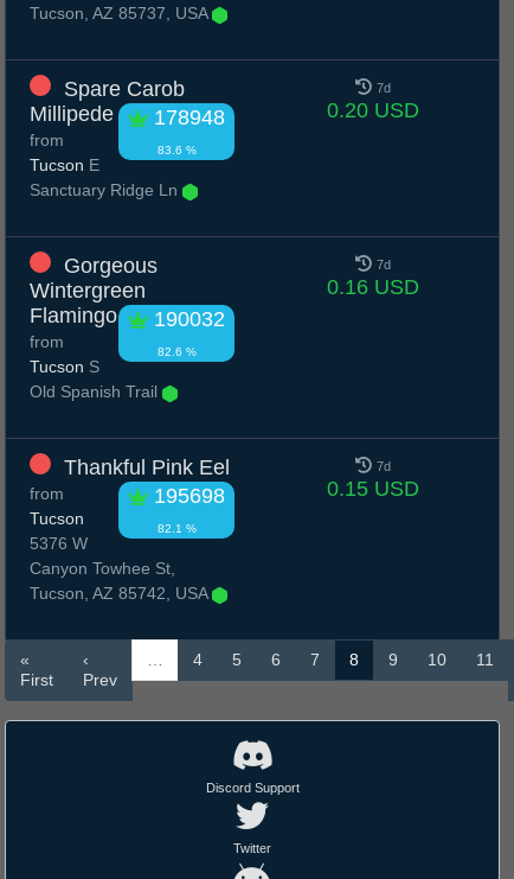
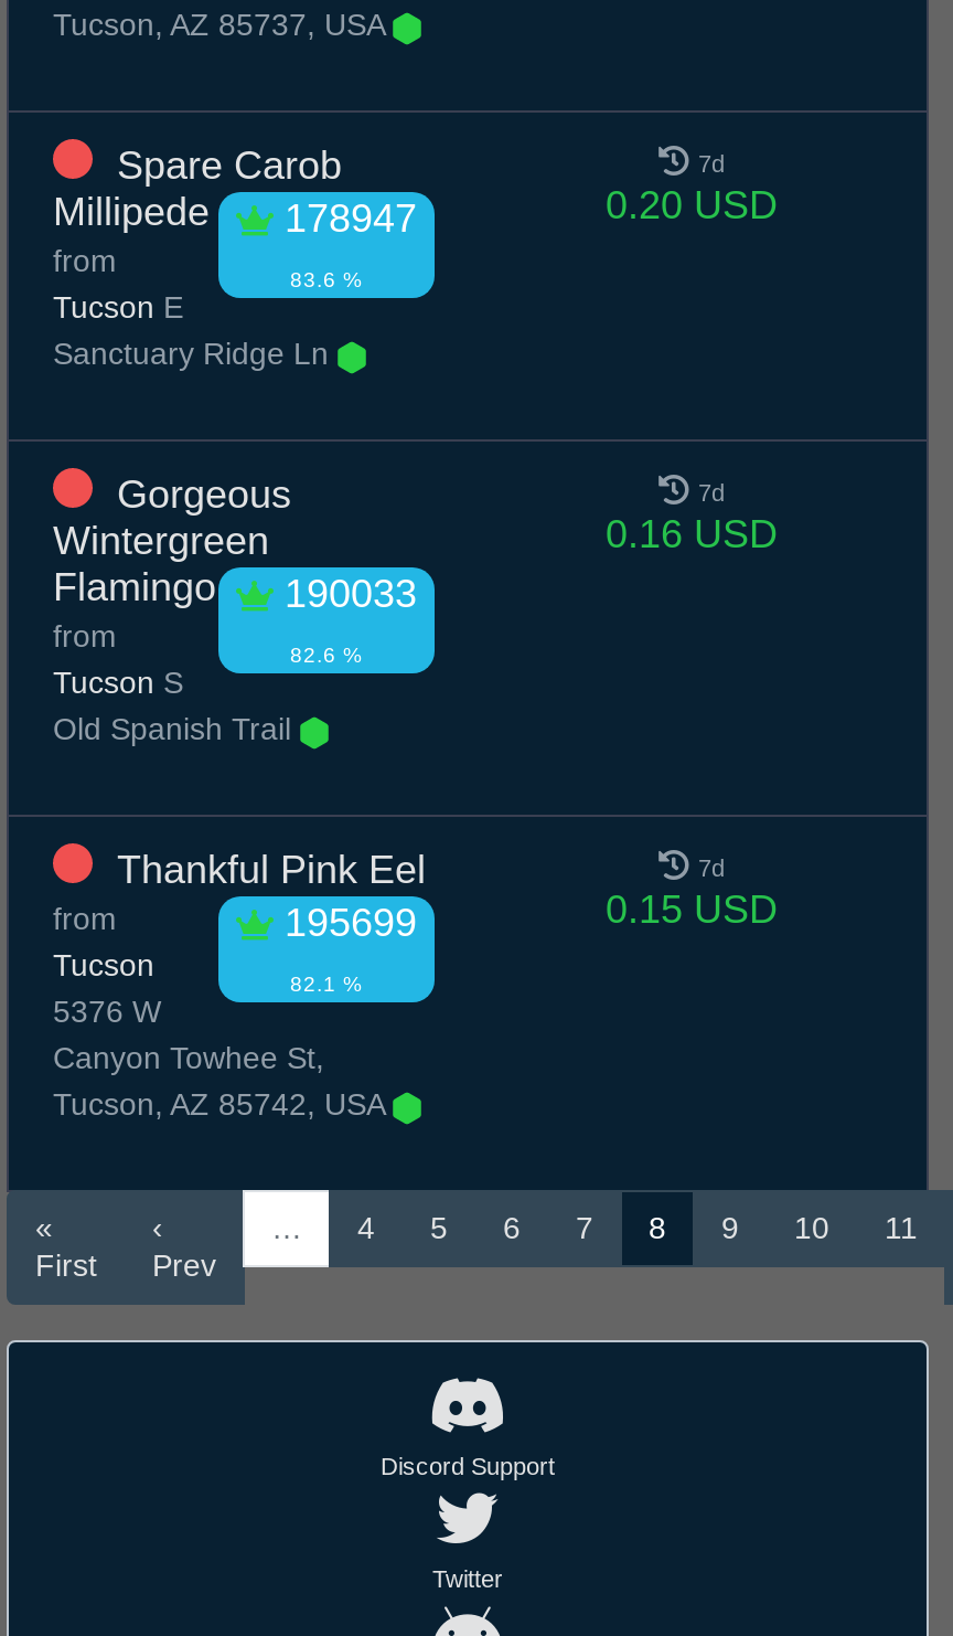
- Millipede 178948
+ Millipede 178947

- Flamingo 190032
+ Flamingo 190033

- 195698
+ 195699
